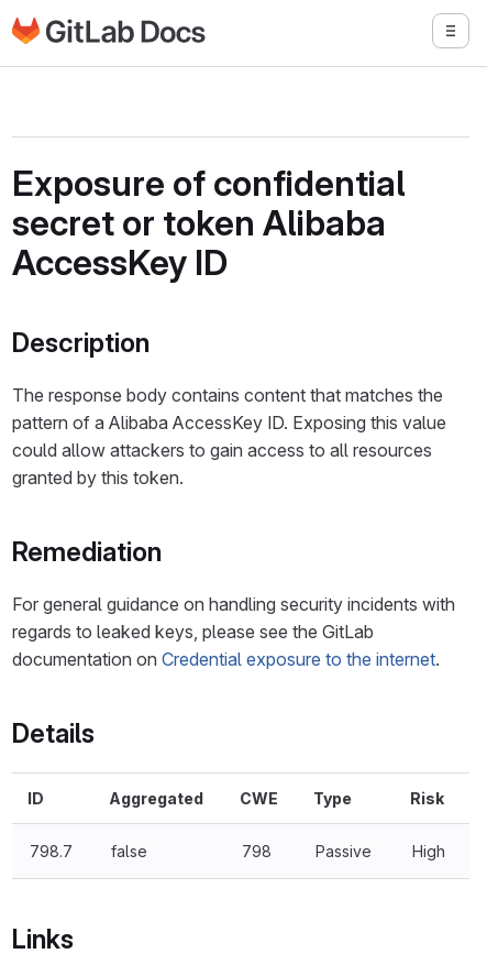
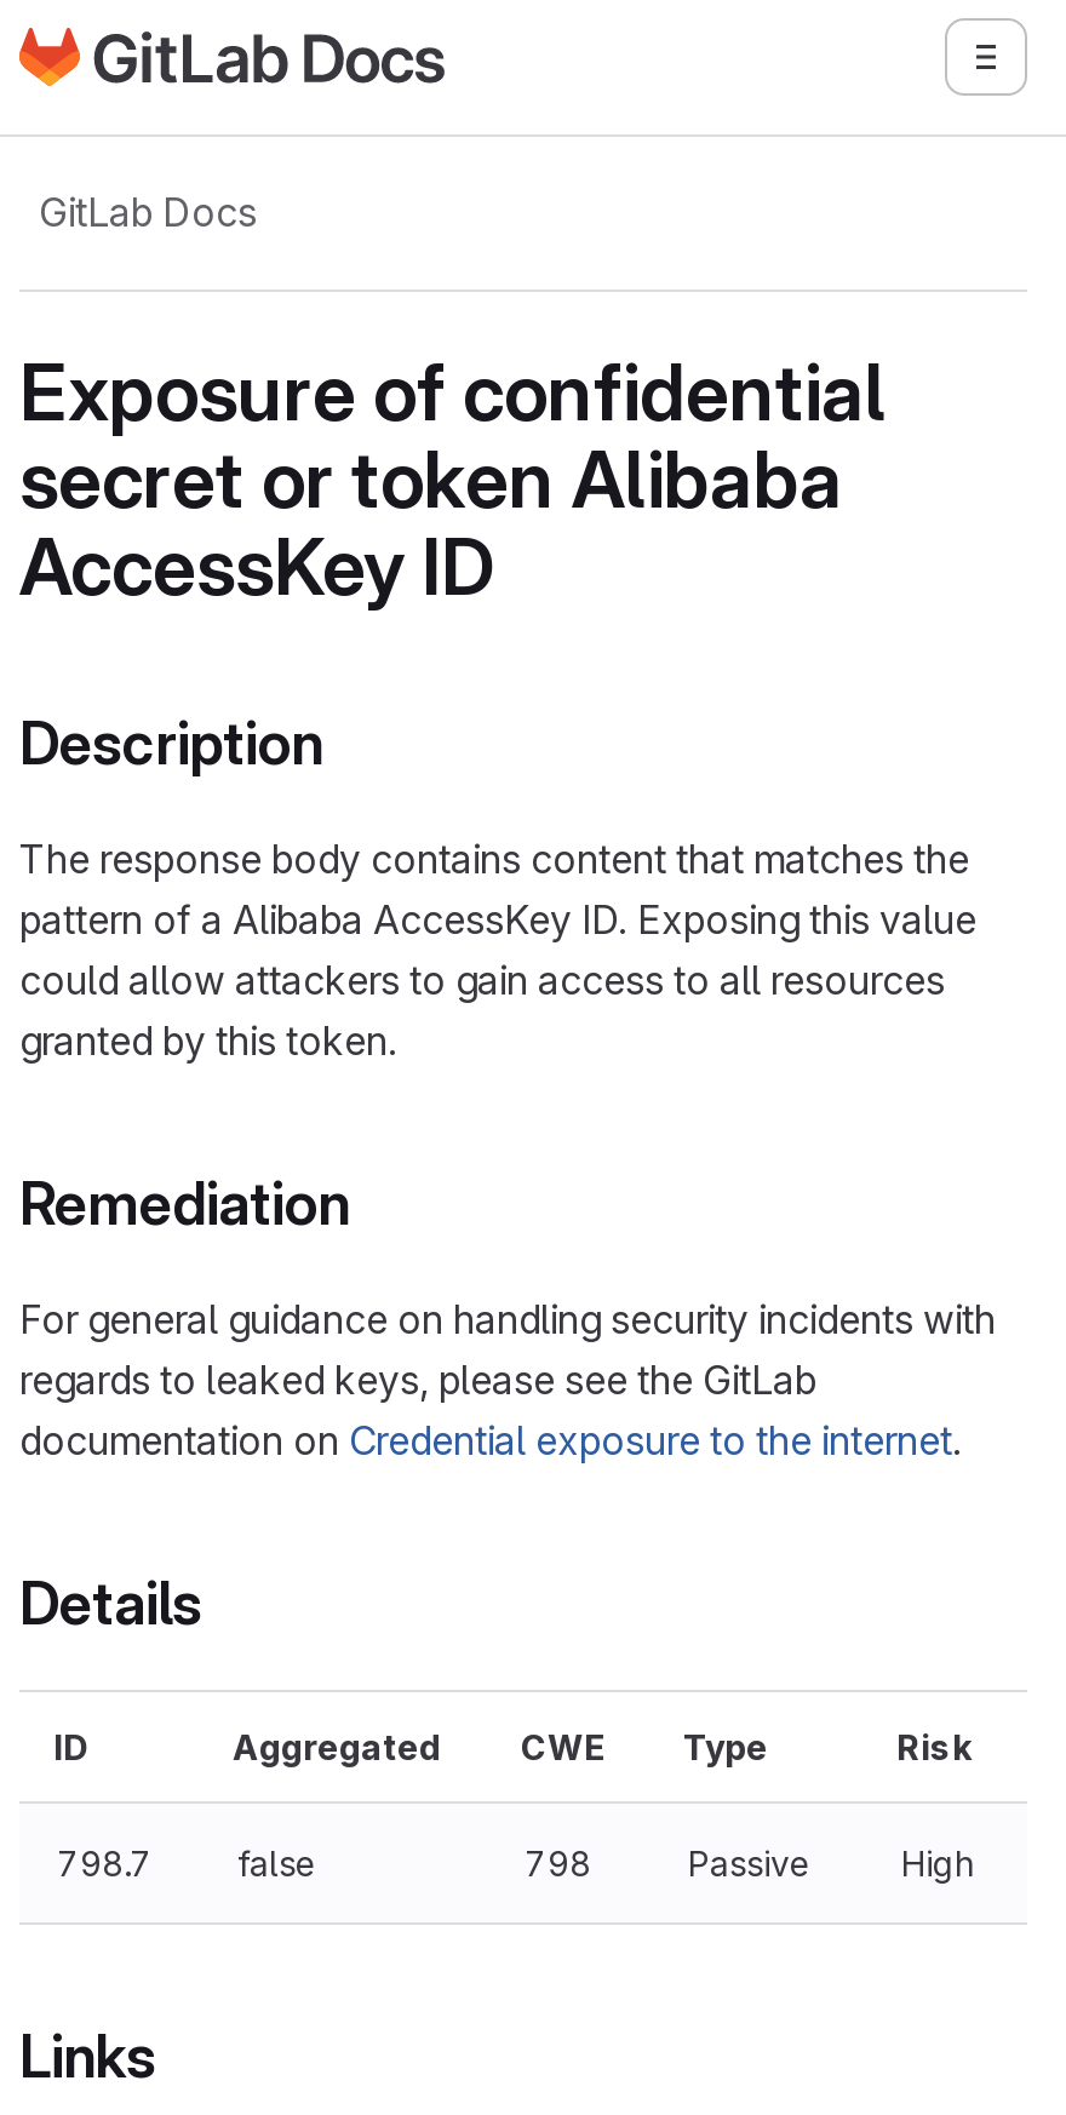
+ GitLab Docs
